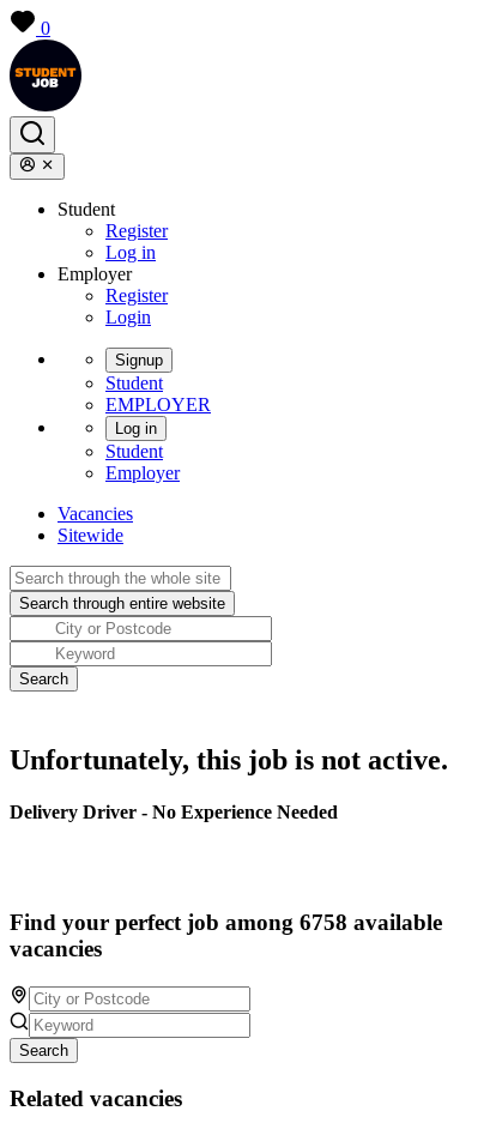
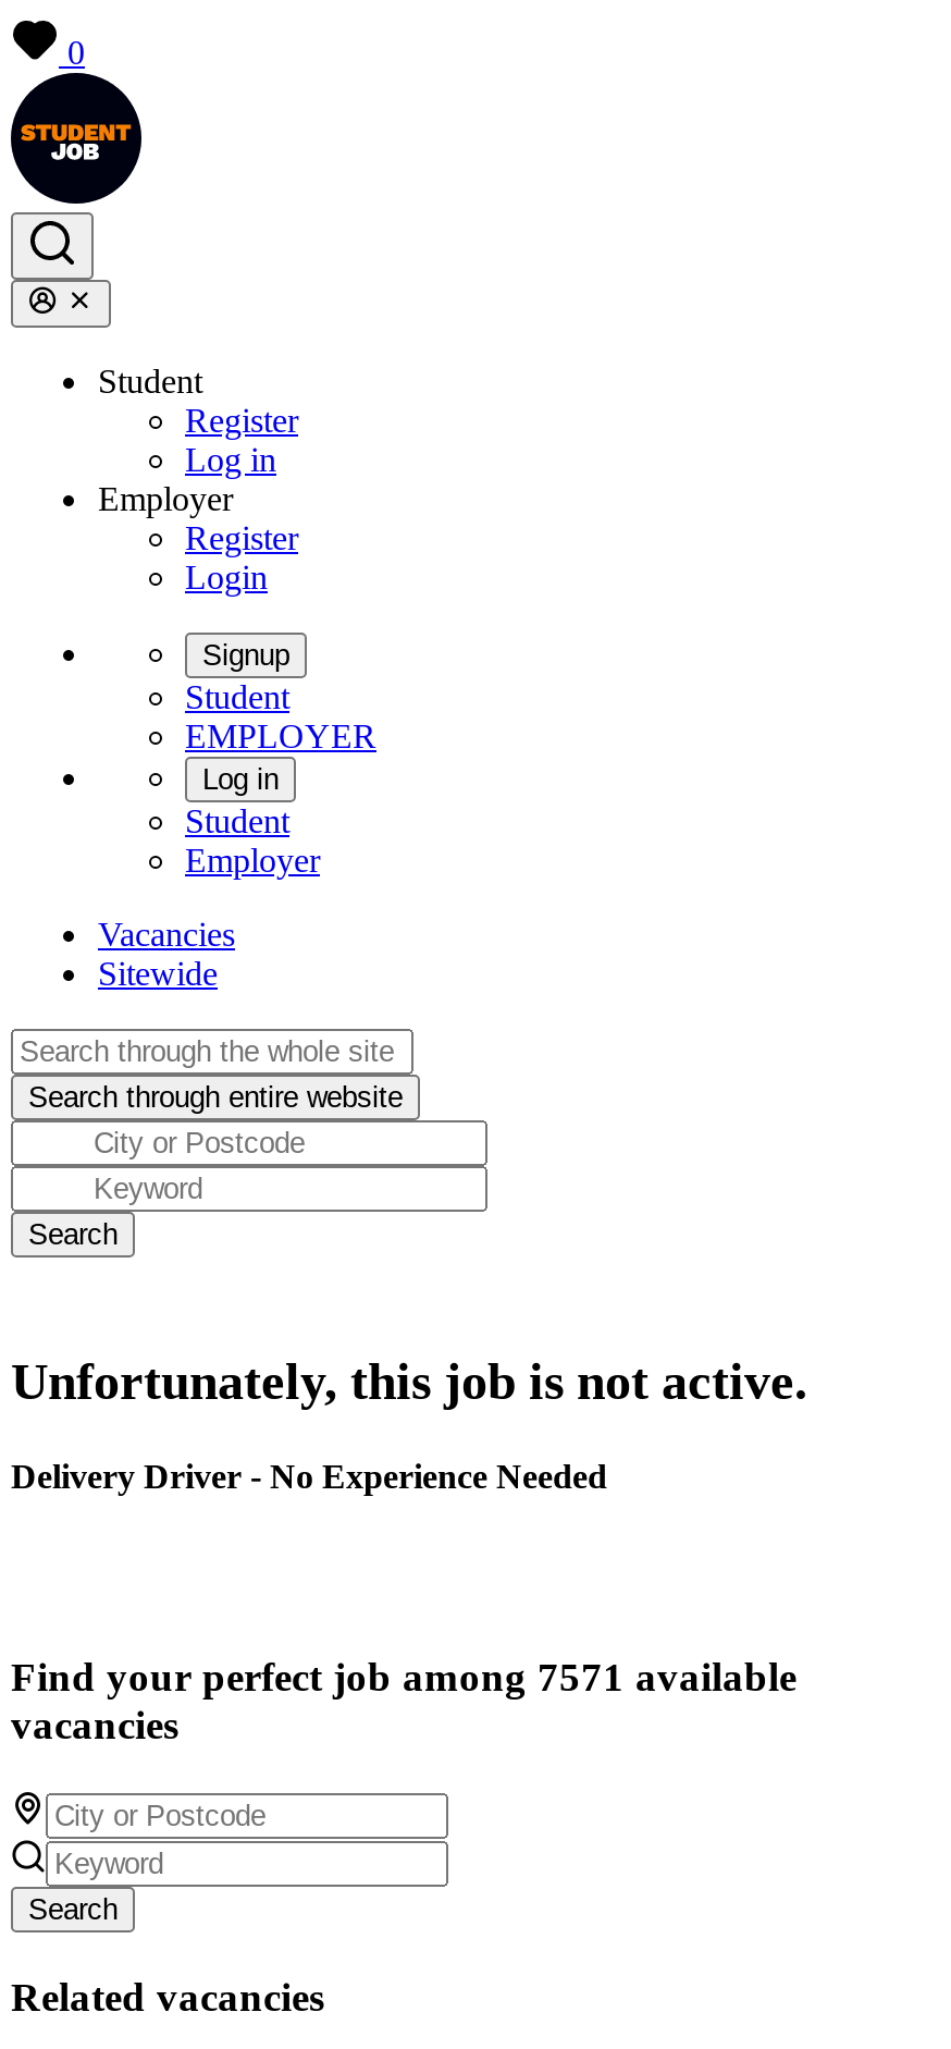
- Find your perfect job among 6758 available
+ Find your perfect job among 7571 available
